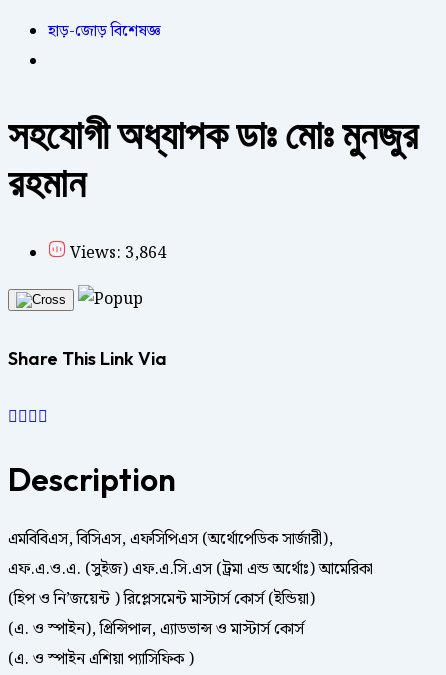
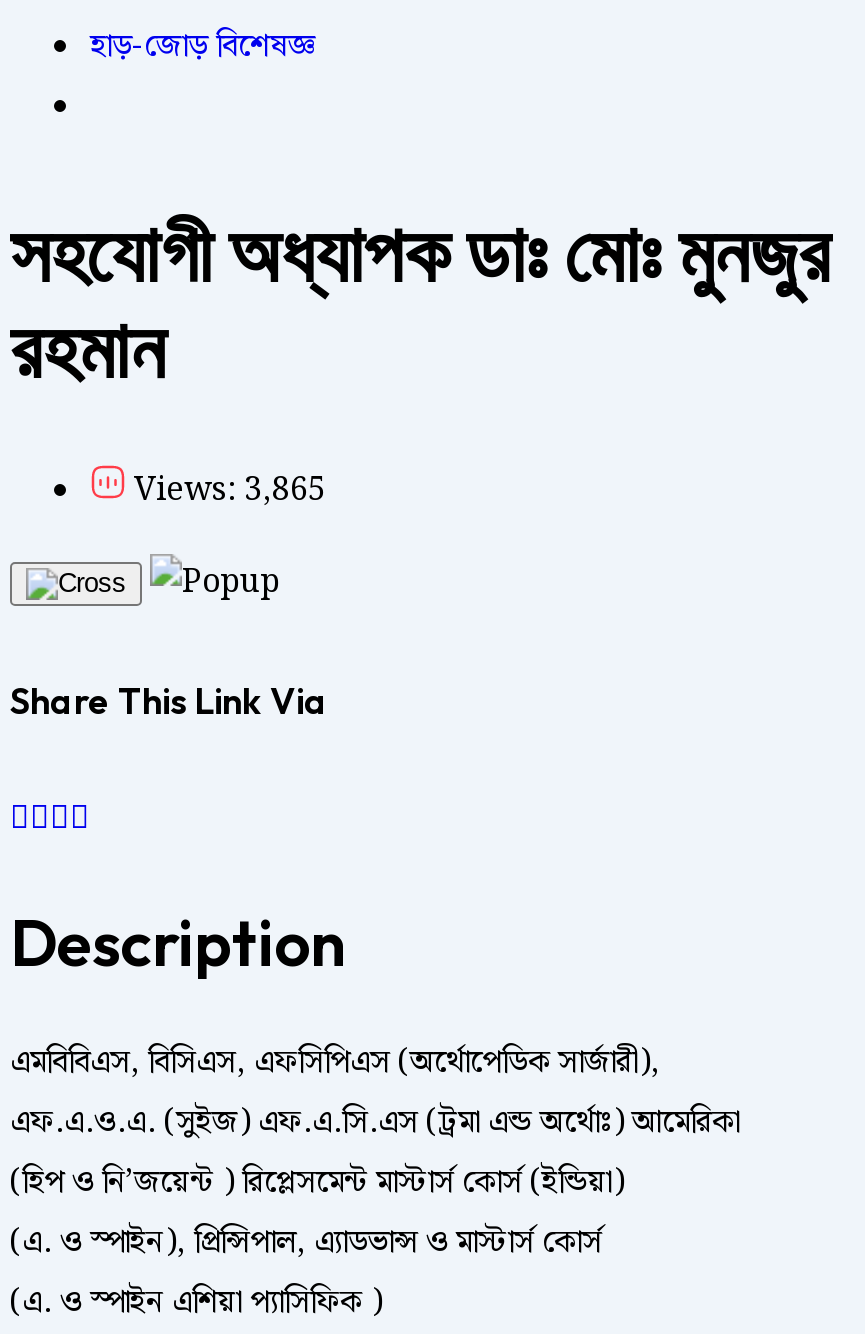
- Views: 3,864
+ Views: 3,865
